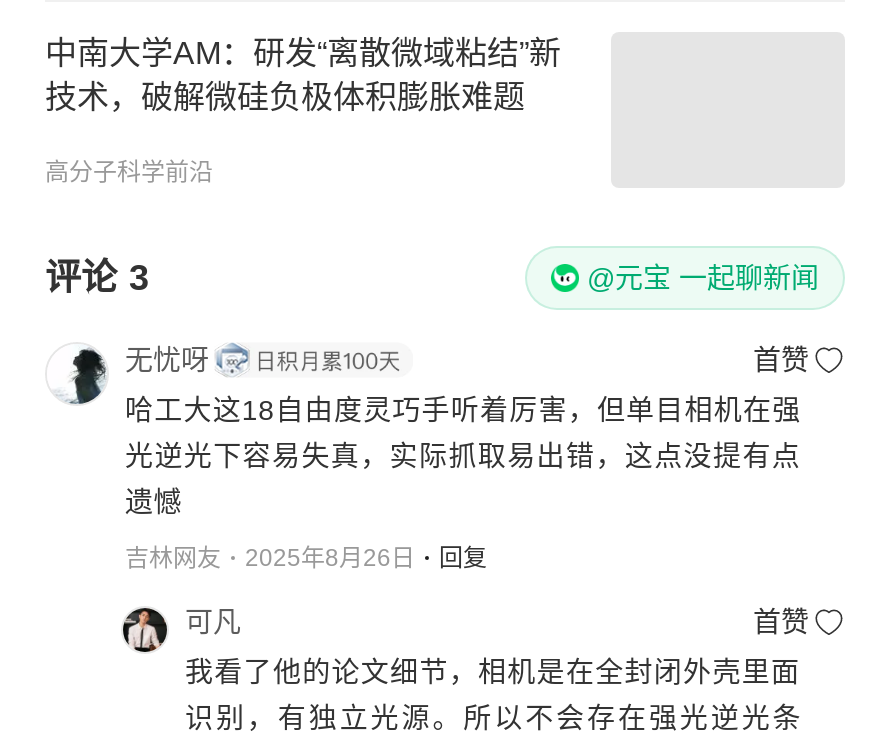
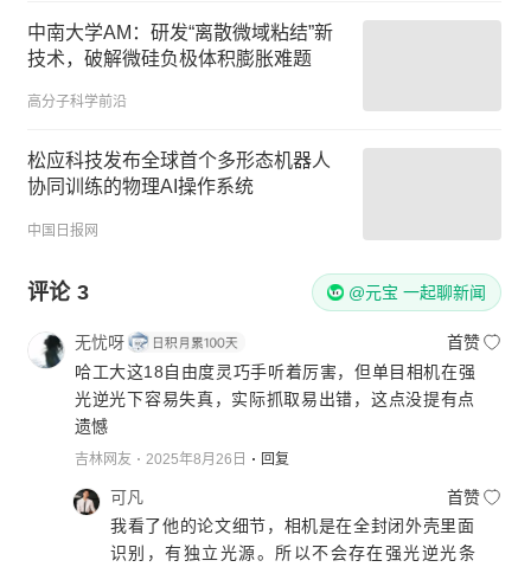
+ 松应科技发布全球首个多形态机器人
+ 协同训练的物理AI操作系统
+ 中国日报网
